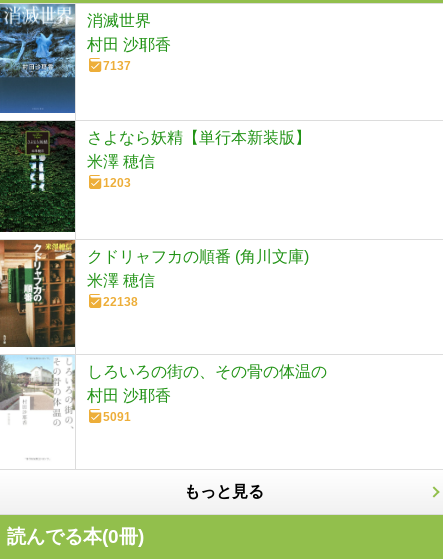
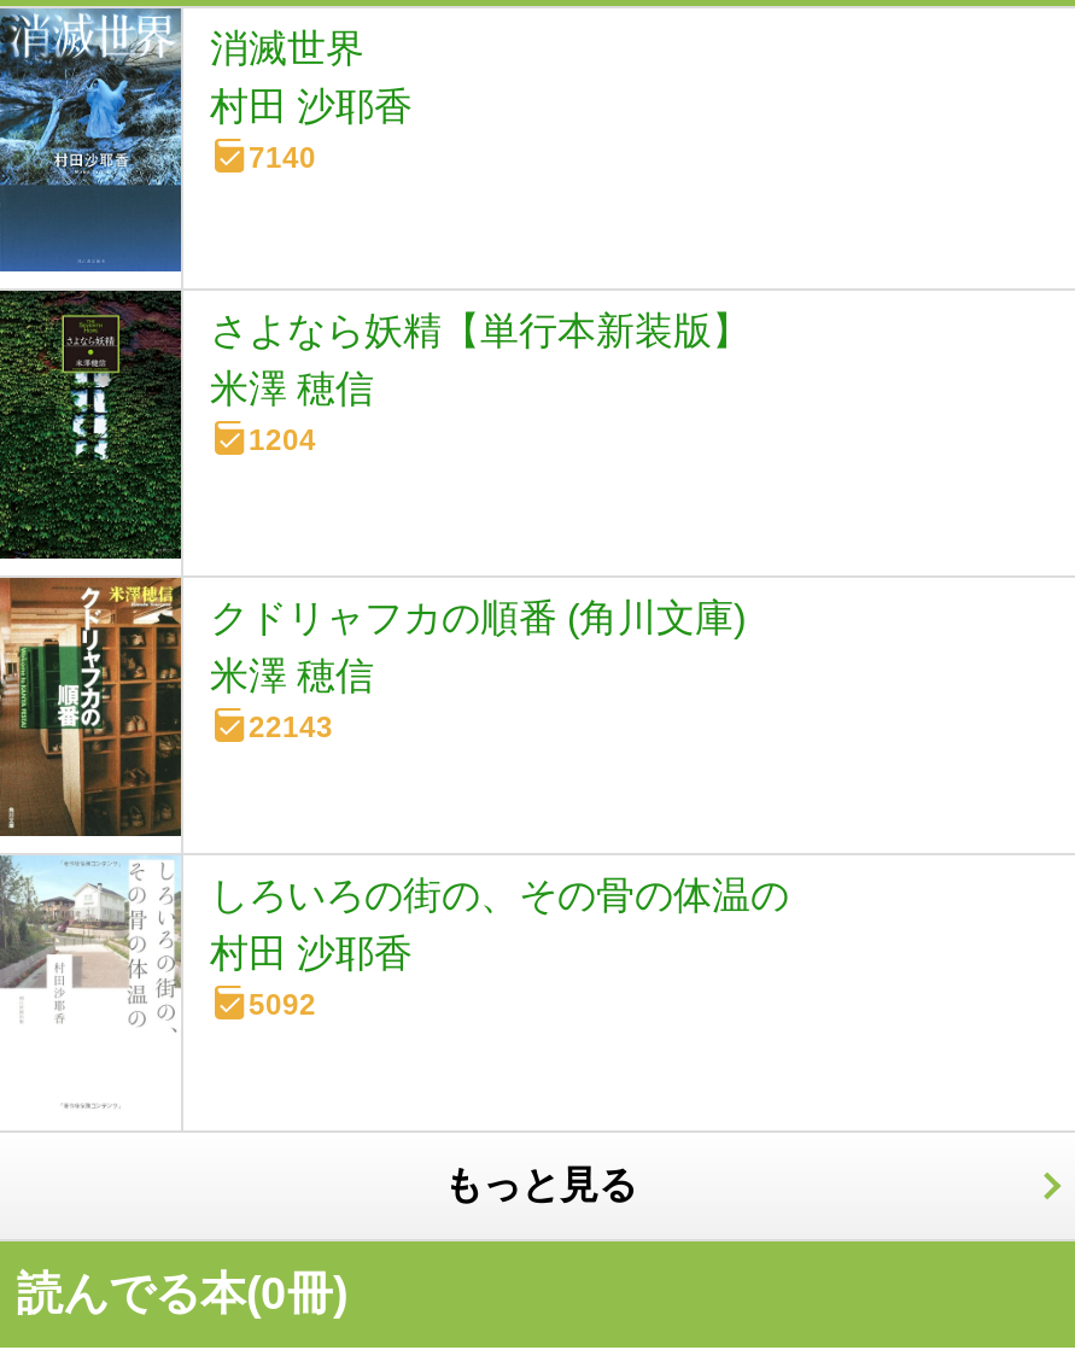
- 7137
+ 7140

- 1203
+ 1204

- 22138
+ 22143

- 5091
+ 5092
